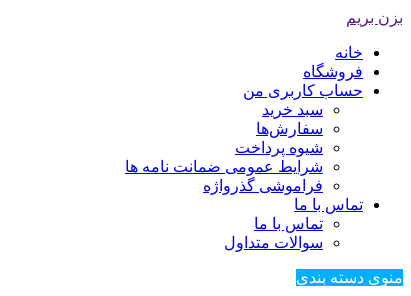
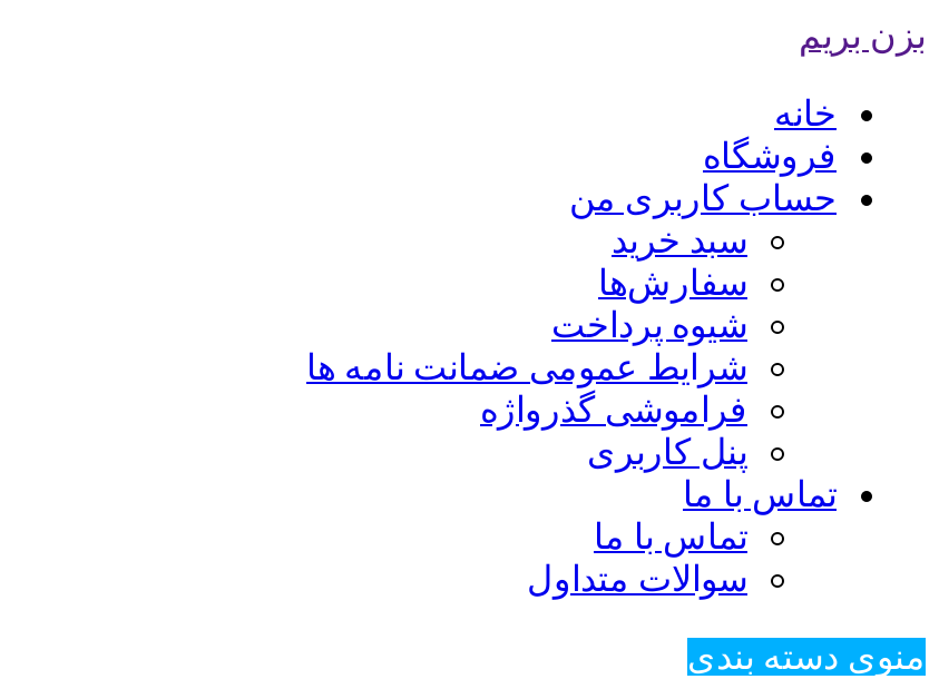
+ پنل کاربری
